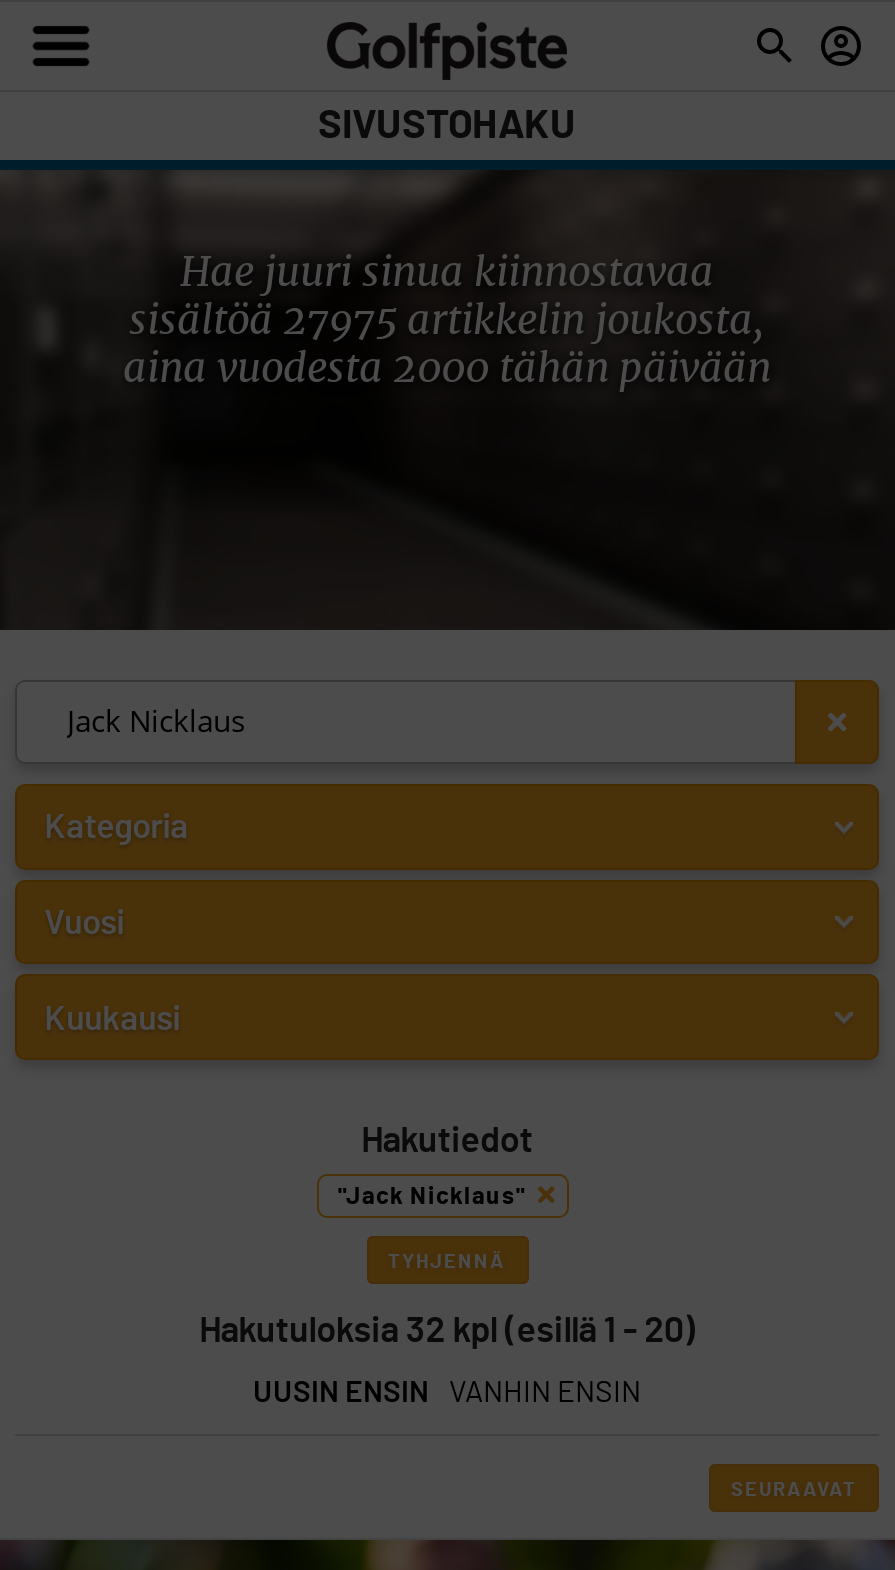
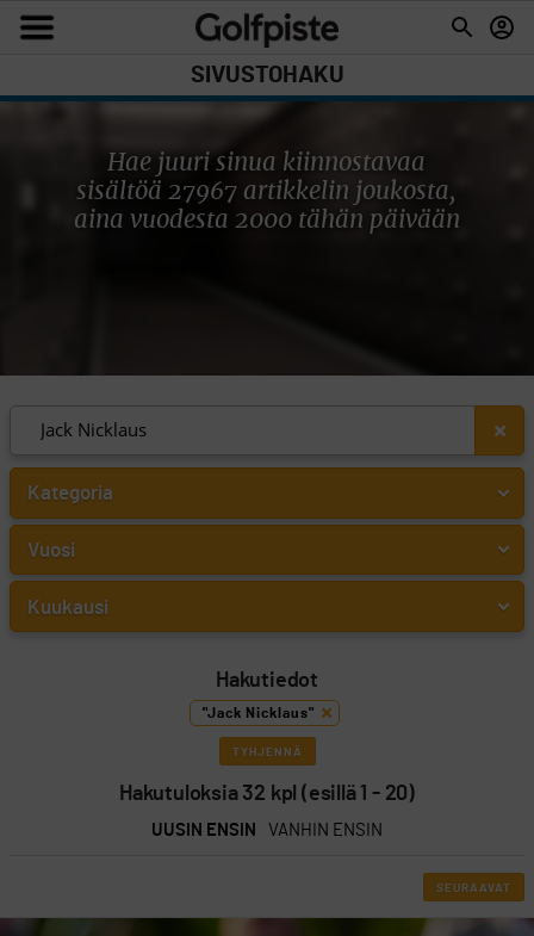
- sisältöä 27975 artikkelin joukosta,
+ sisältöä 27967 artikkelin joukosta,
